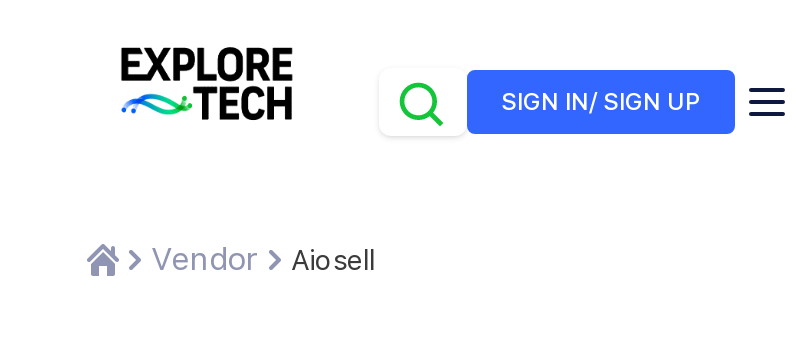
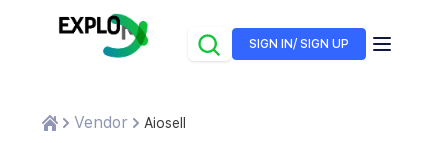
- [image]
+ [image]
